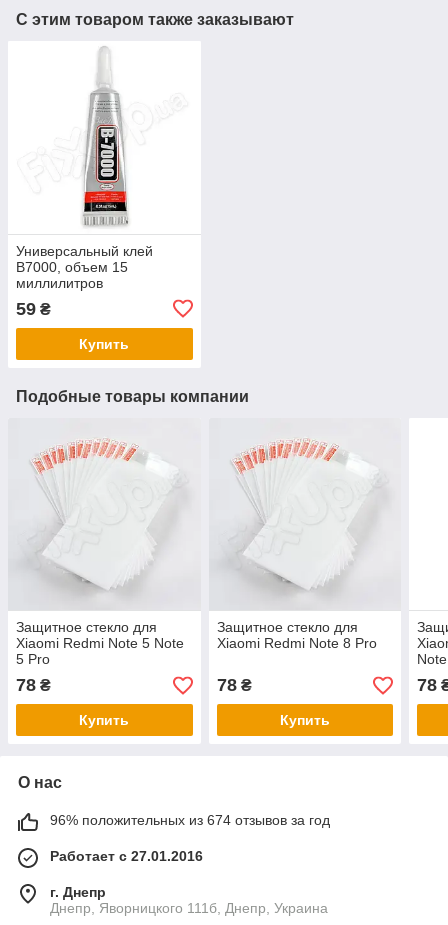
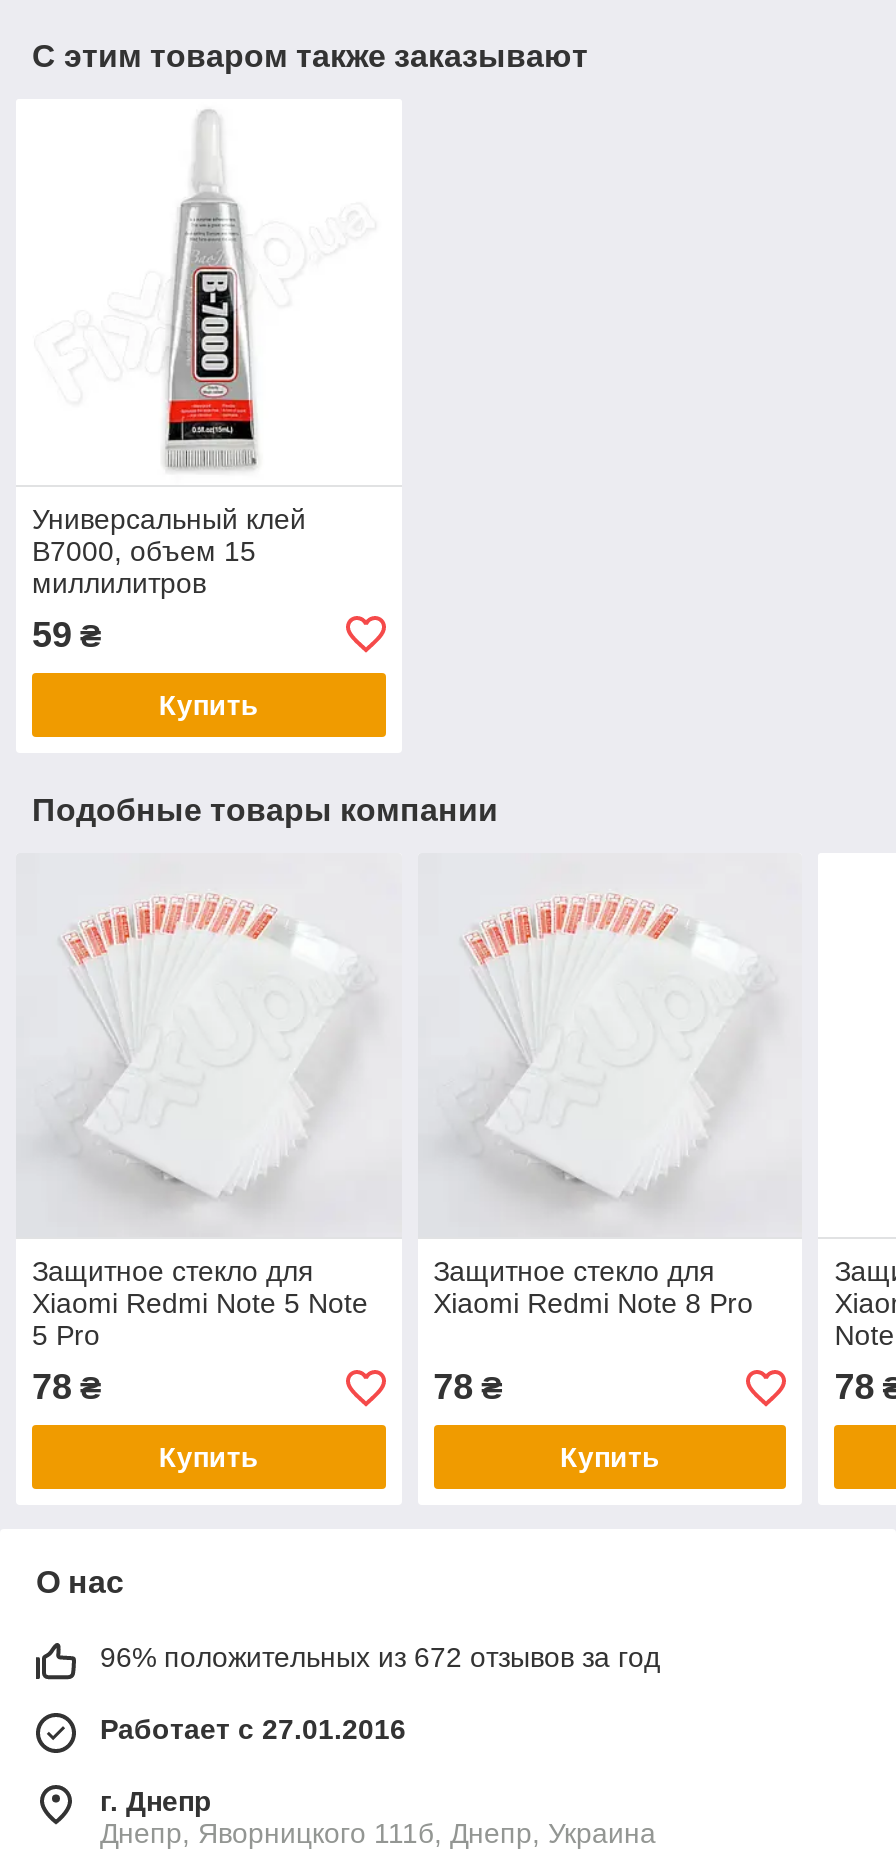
- 96% положительных из 674 отзывов за год
+ 96% положительных из 672 отзывов за год
